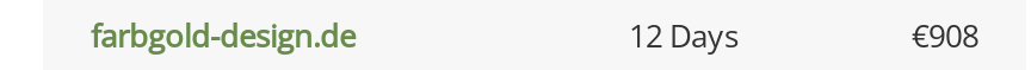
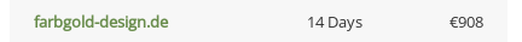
- 12 Days
+ 14 Days
